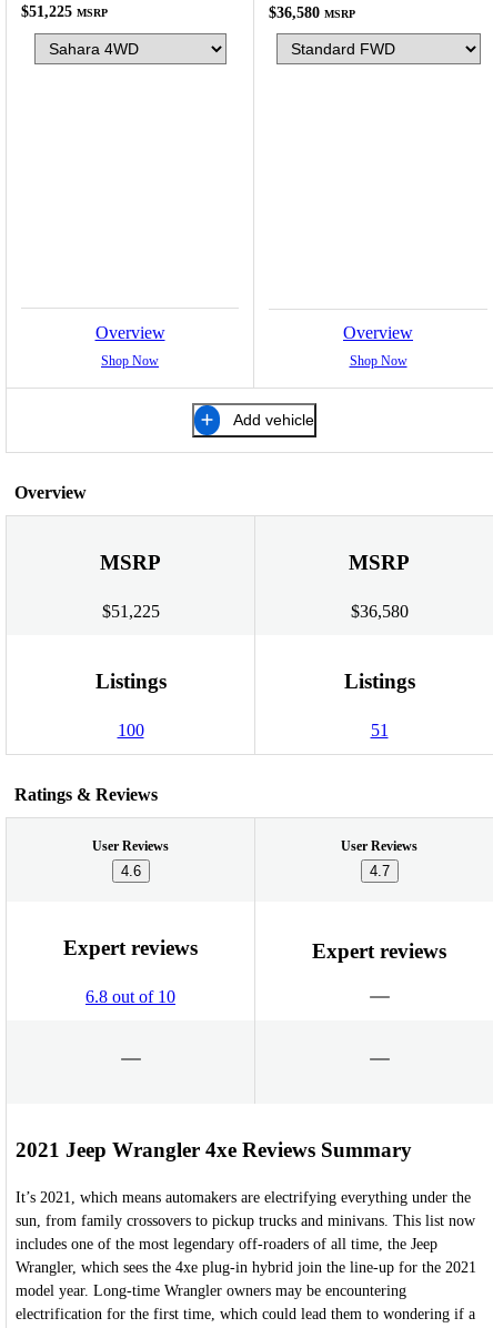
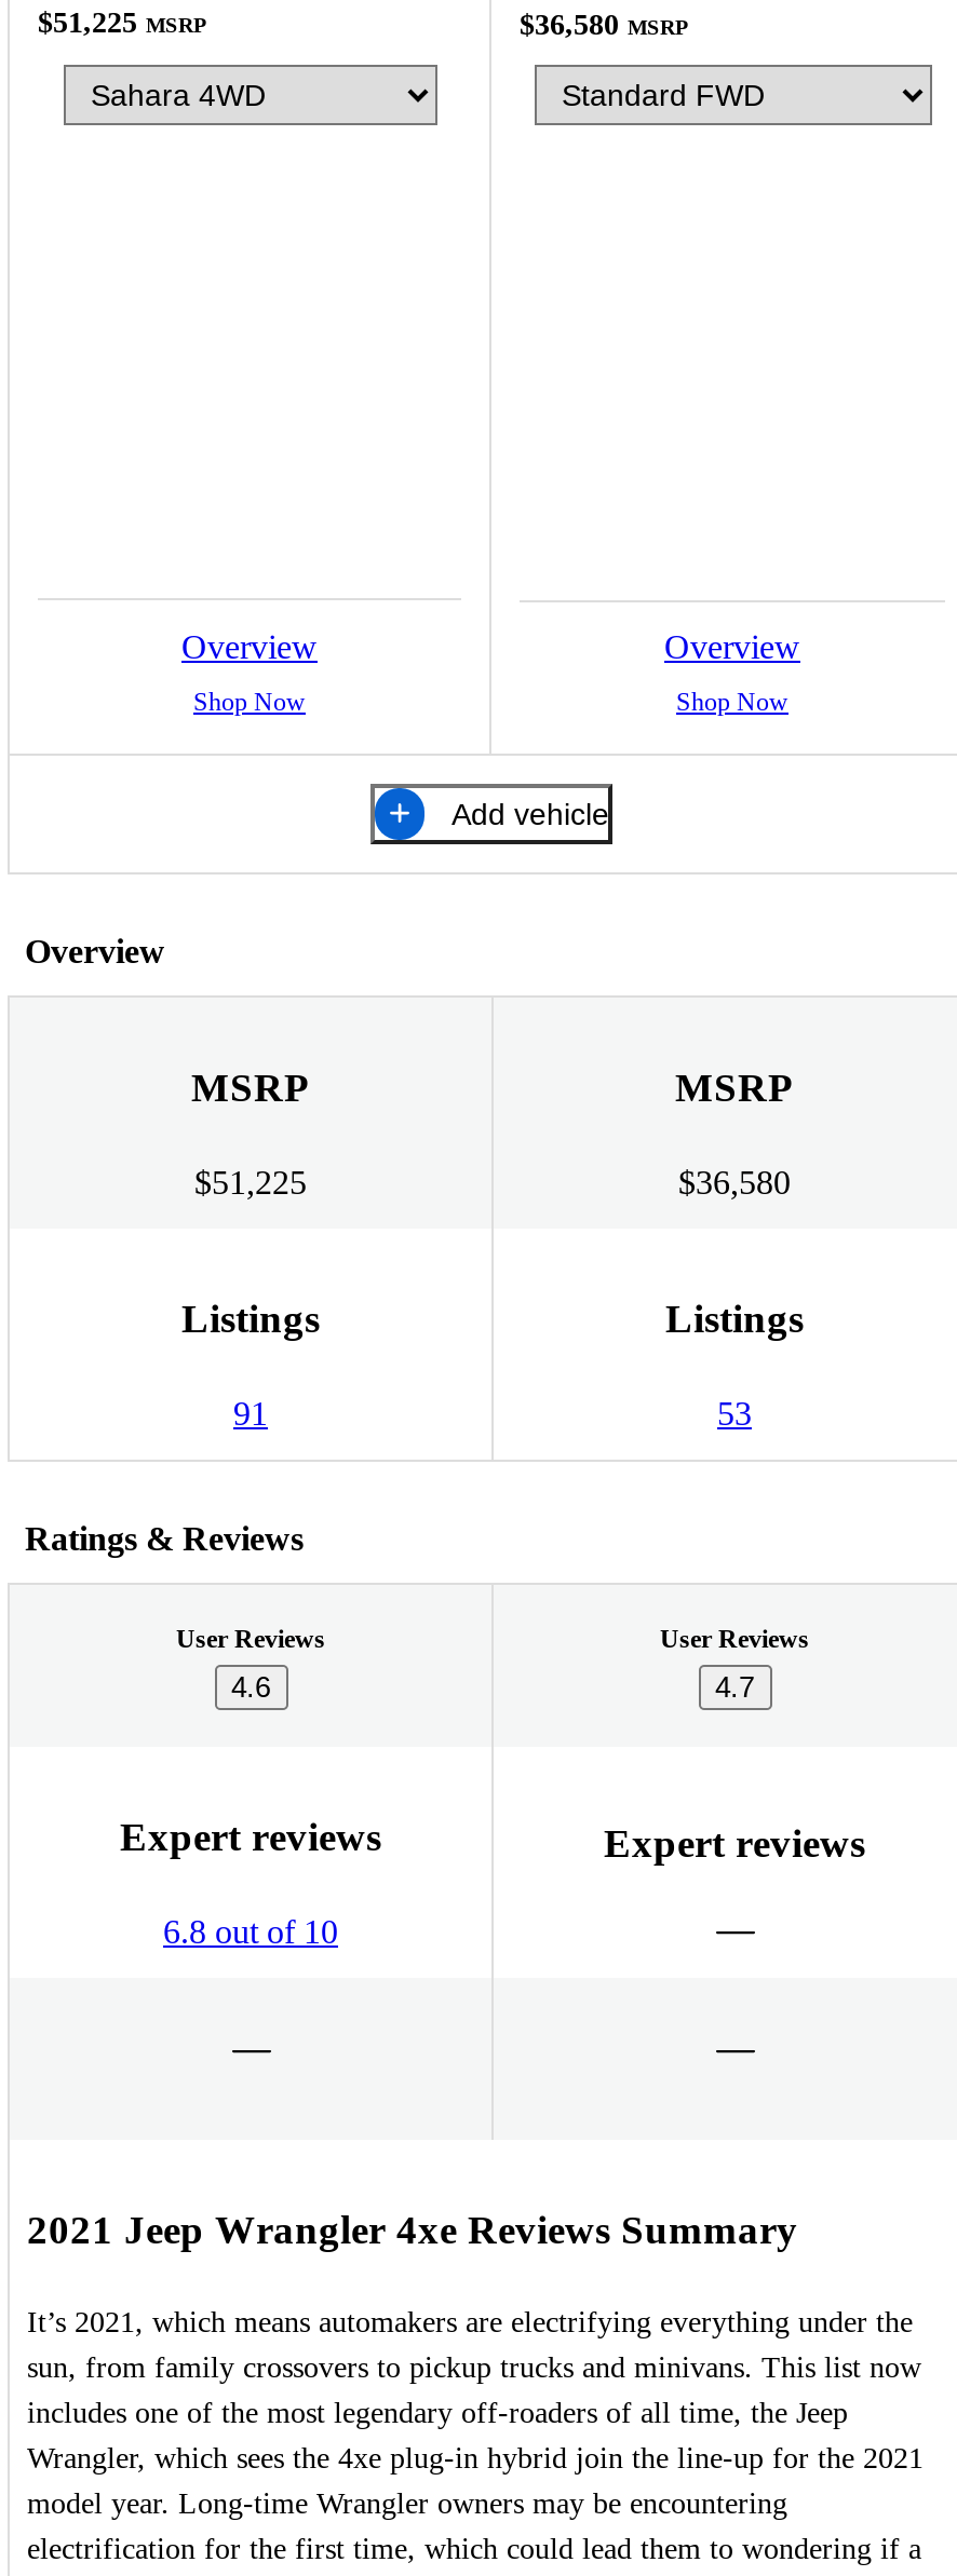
- 100
+ 91

- 51
+ 53
